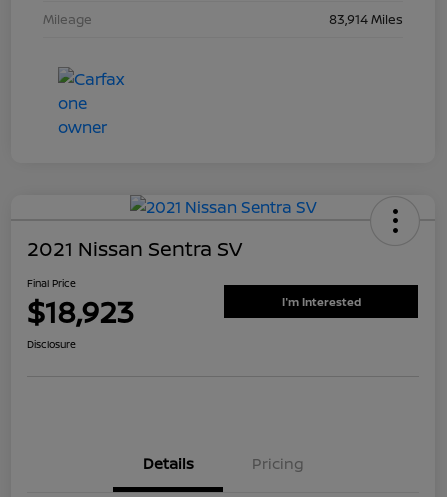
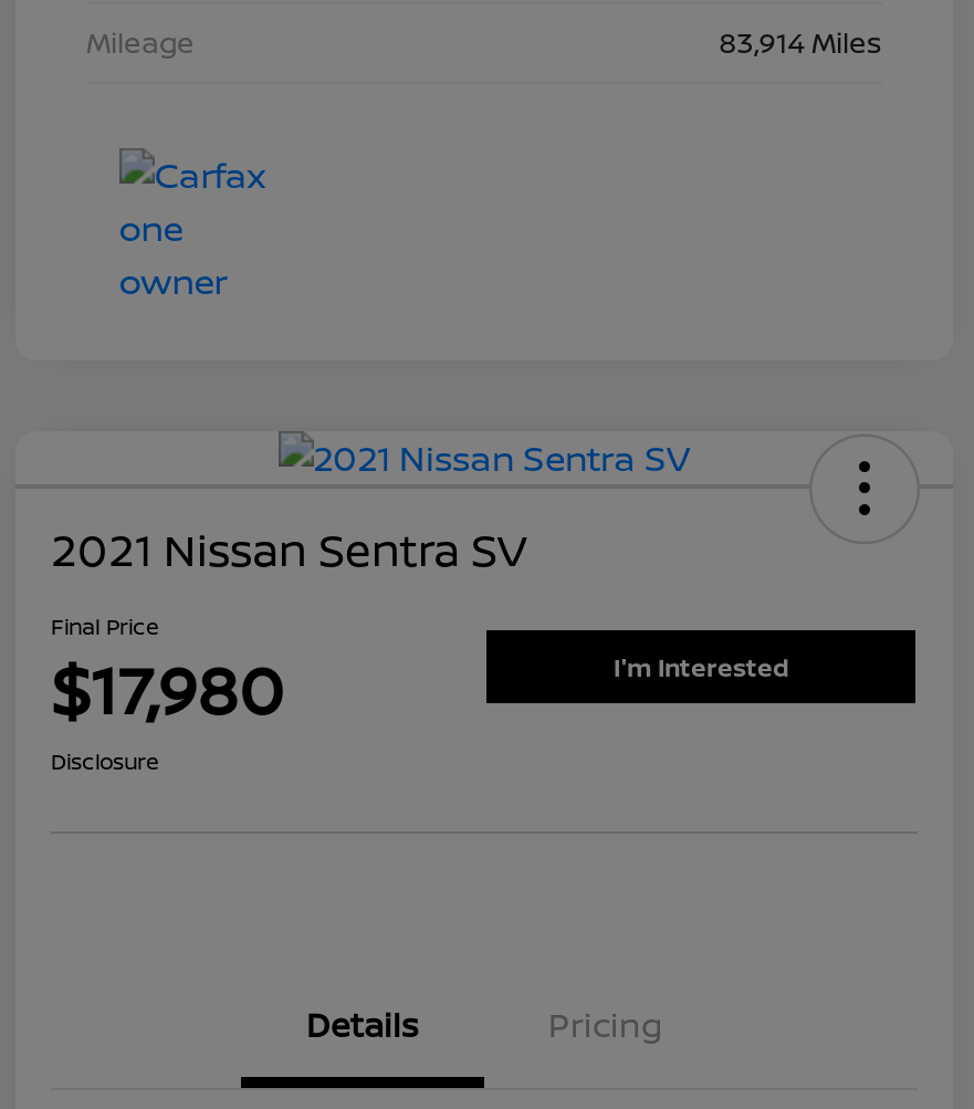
- $18,923
+ $17,980
